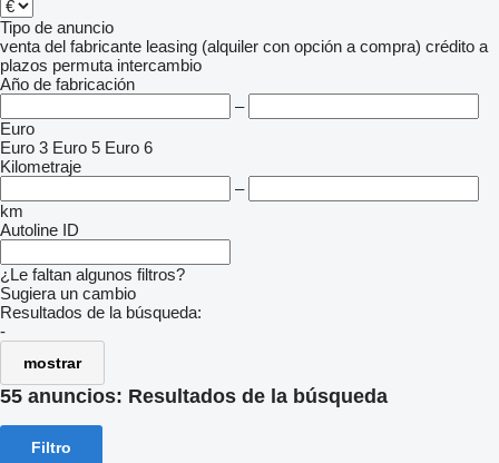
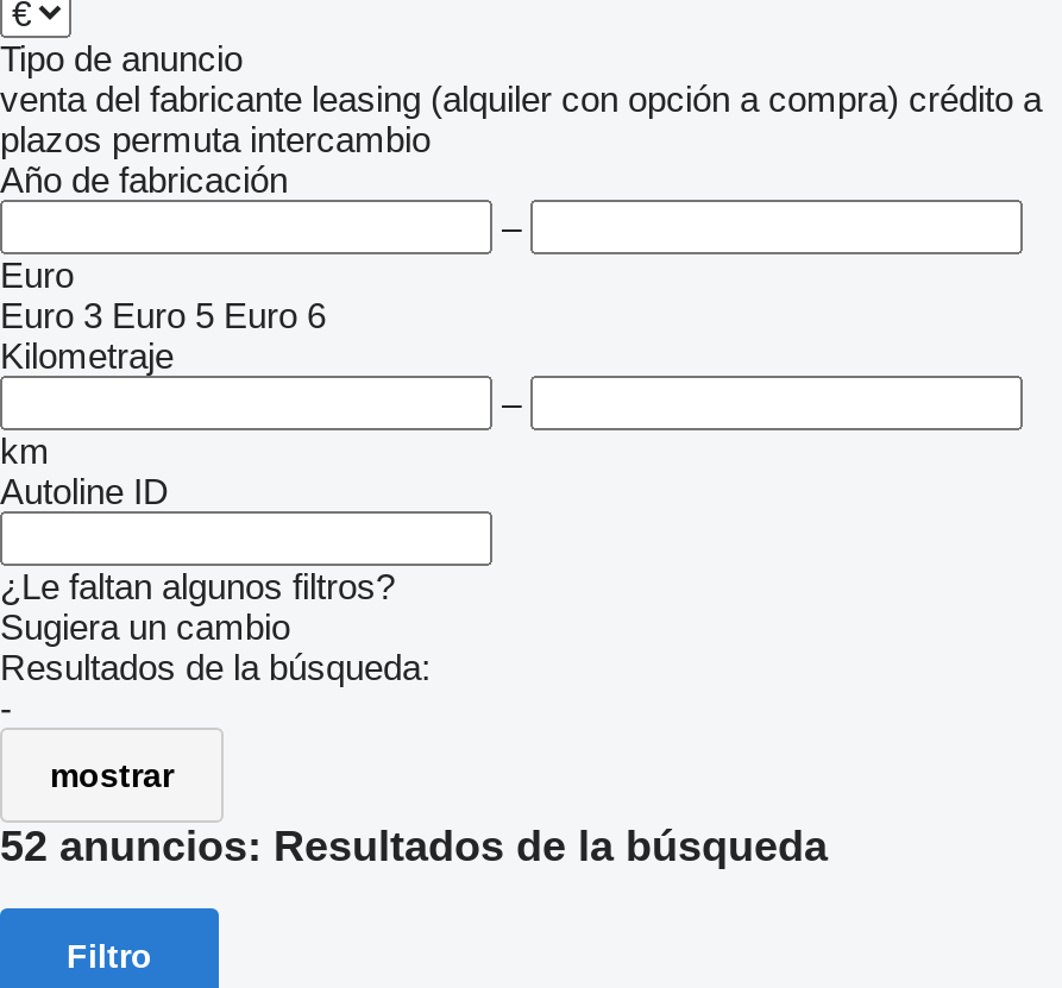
- 55 anuncios: Resultados de la búsqueda
+ 52 anuncios: Resultados de la búsqueda
